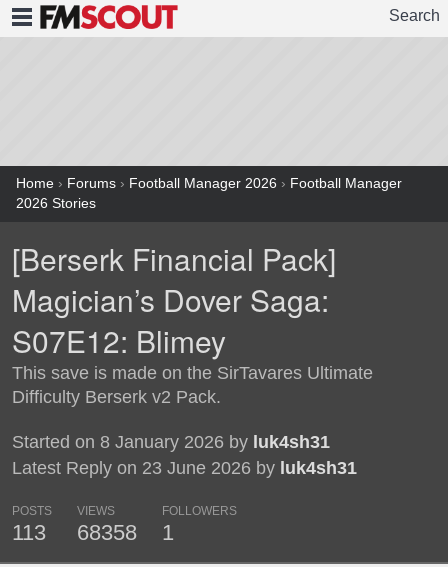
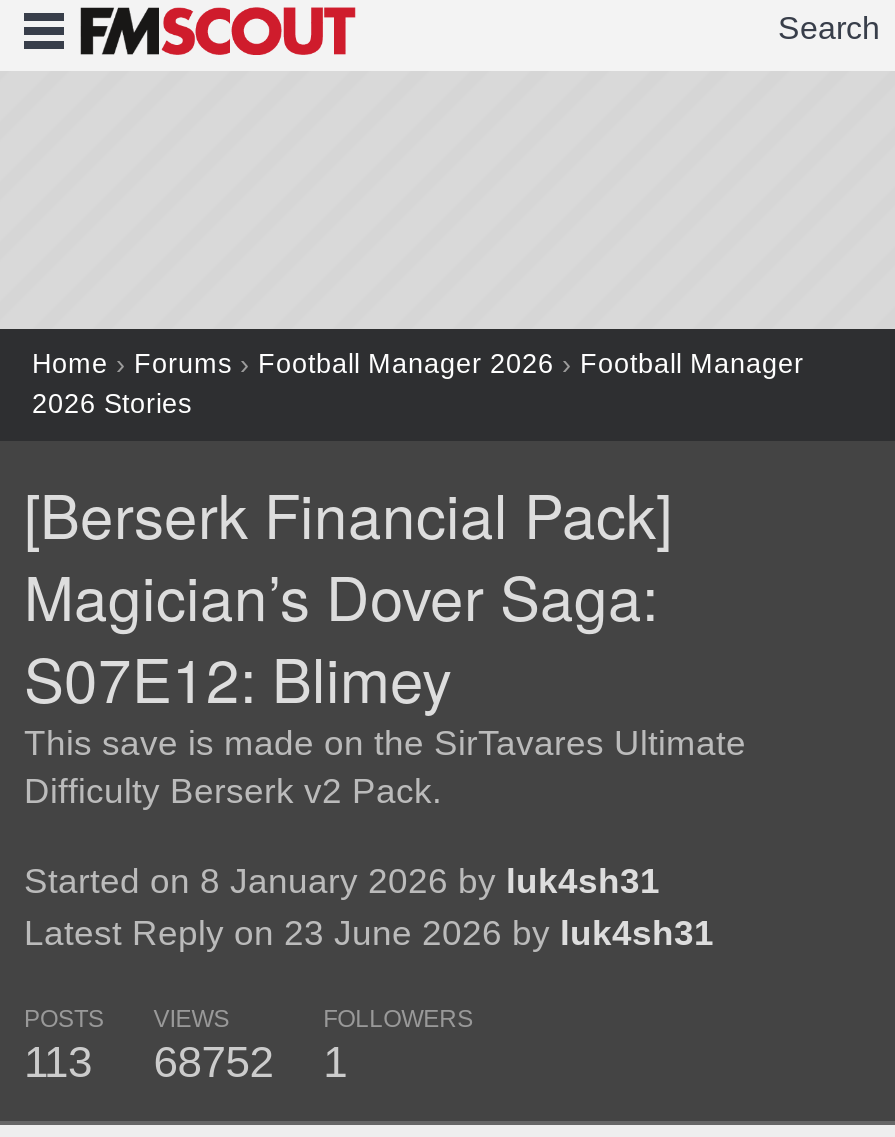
- 113 68358 1
+ 113 68752 1
